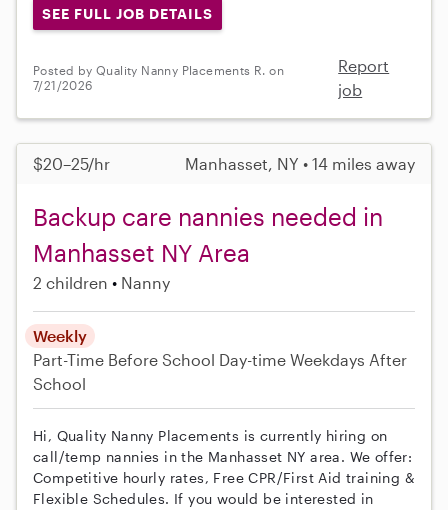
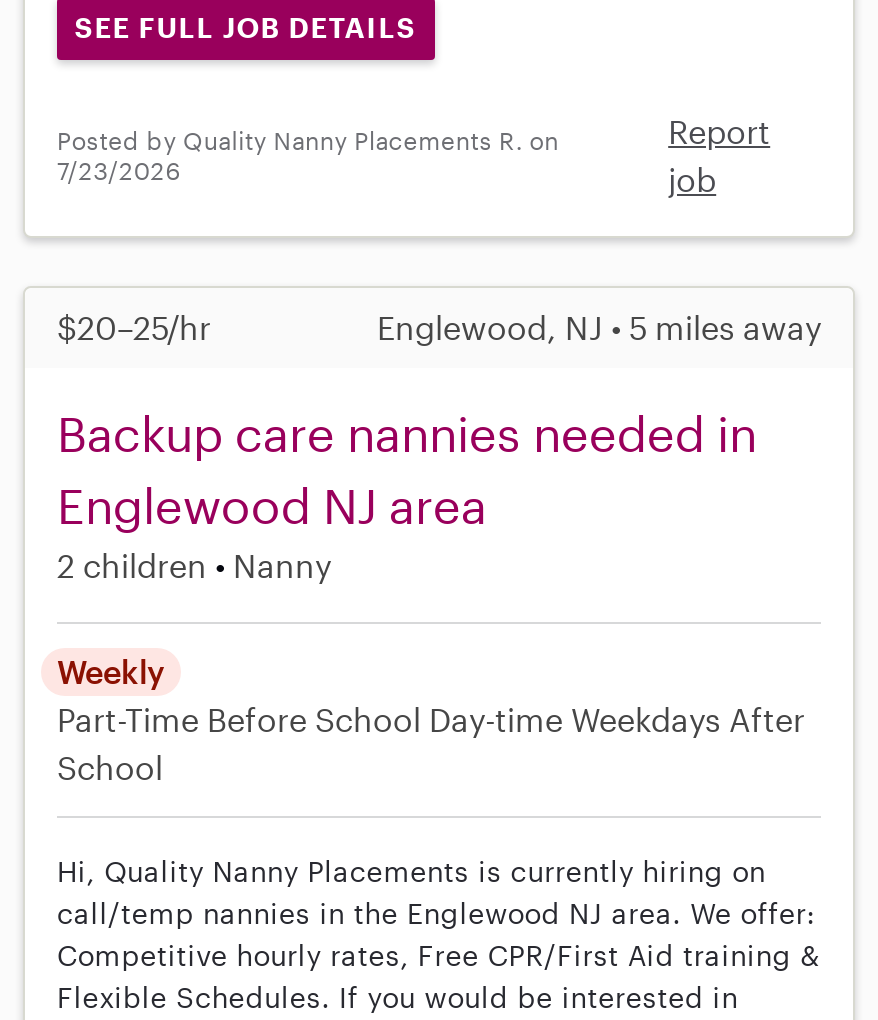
- 7/21/2026
+ 7/23/2026

- Manhasset, NY • 14 miles away
+ Englewood, NJ • 5 miles away

- Manhasset NY Area
+ Englewood NJ area

- call/temp nannies in the Manhasset NY area. We offer:
+ call/temp nannies in the Englewood NJ area. We offer:
